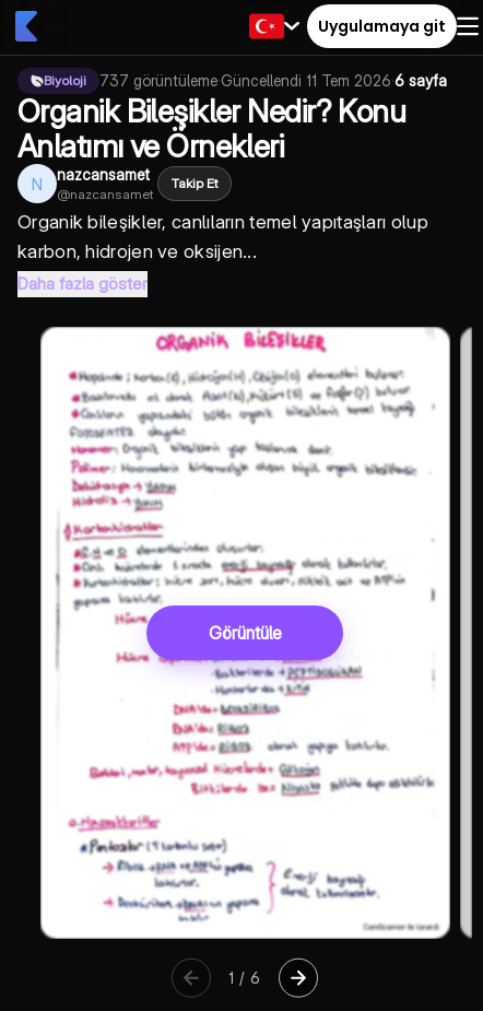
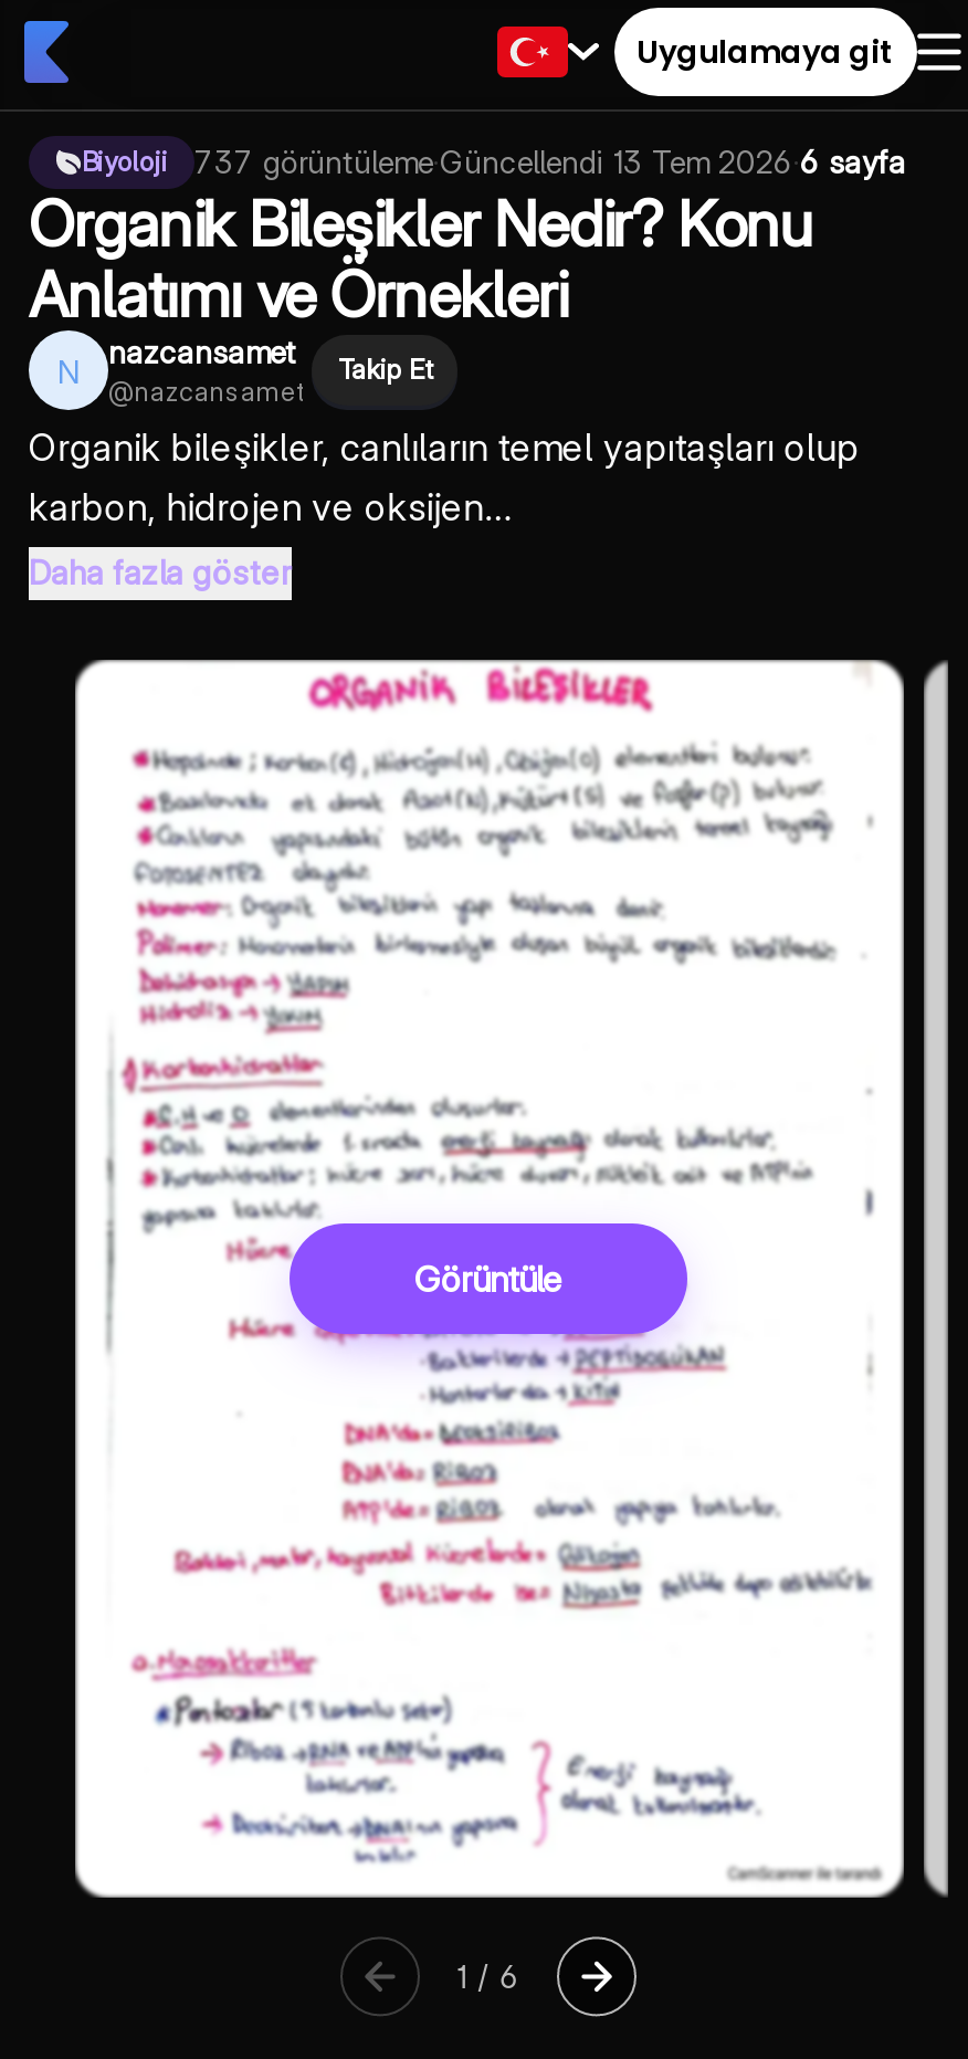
- 737 görüntüleme · Güncellendi 11 Tem 2026 · 6 sayfa
+ 737 görüntüleme · Güncellendi 13 Tem 2026 · 6 sayfa
